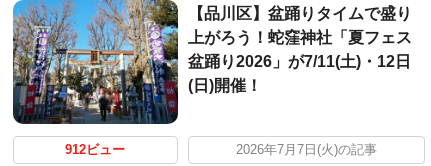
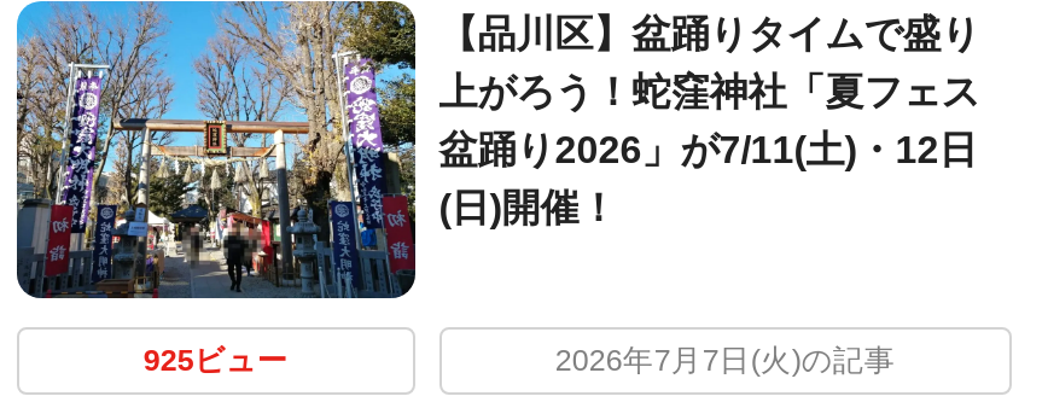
- 912ビュー
+ 925ビュー
